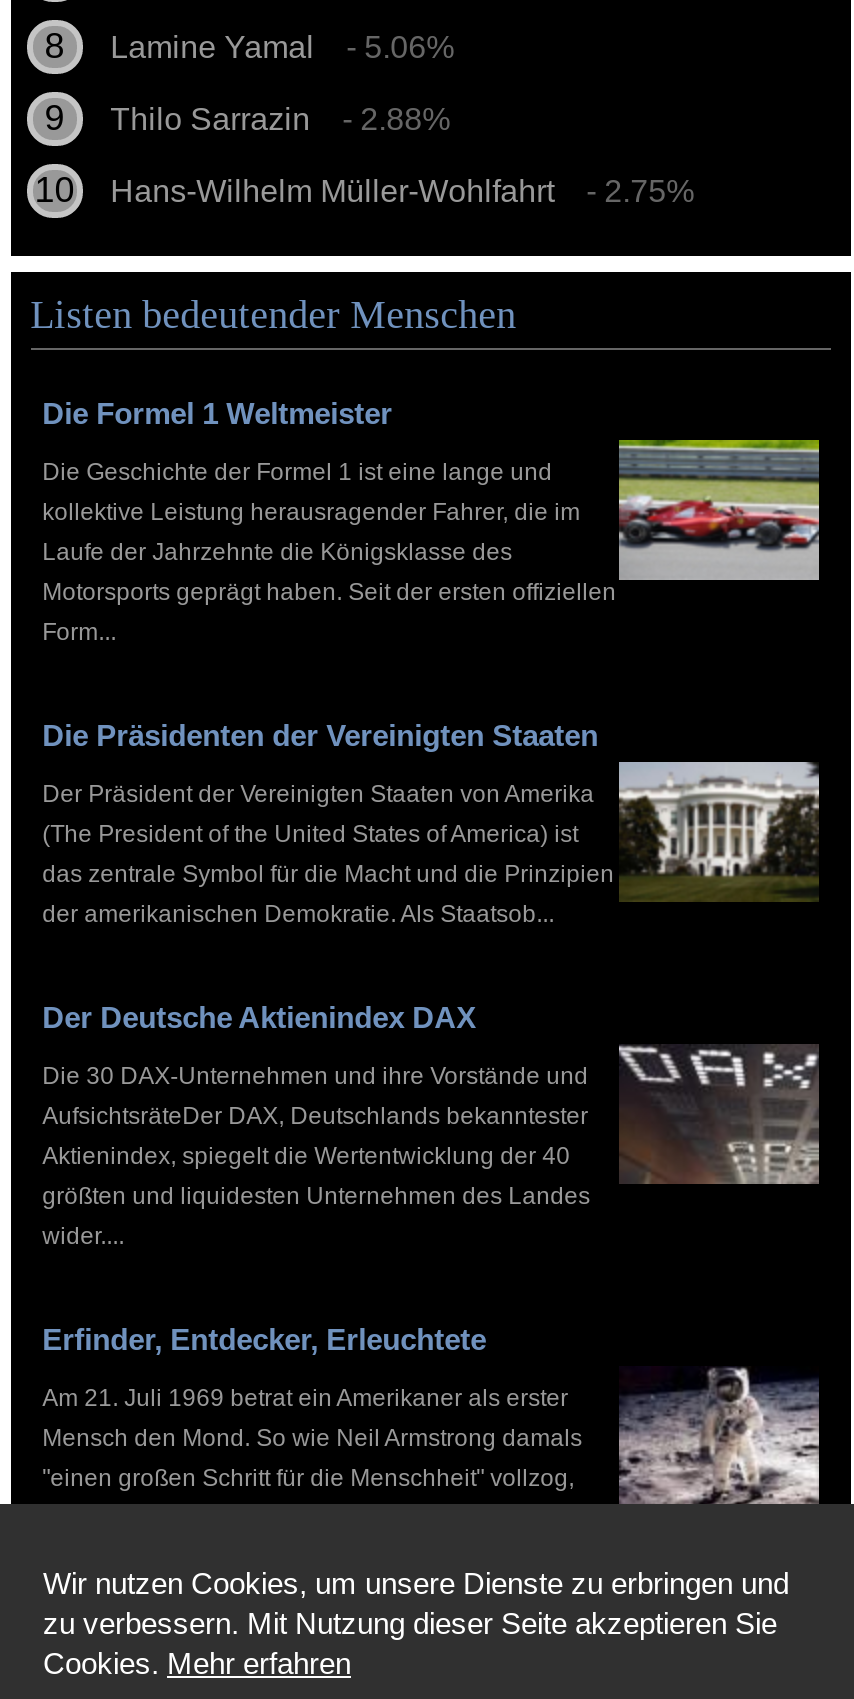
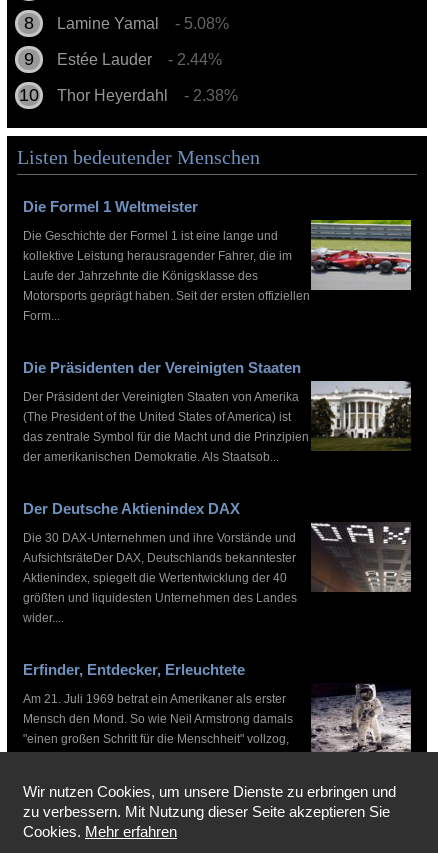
- Lamine Yamal - 5.06%
+ Lamine Yamal - 5.08%

- Thilo Sarrazin
- - 2.88%
+ Estée Lauder
+ - 2.44%

- Hans-Wilhelm Müller-Wohlfahrt
- - 2.75%
+ Thor Heyerdahl
+ - 2.38%
